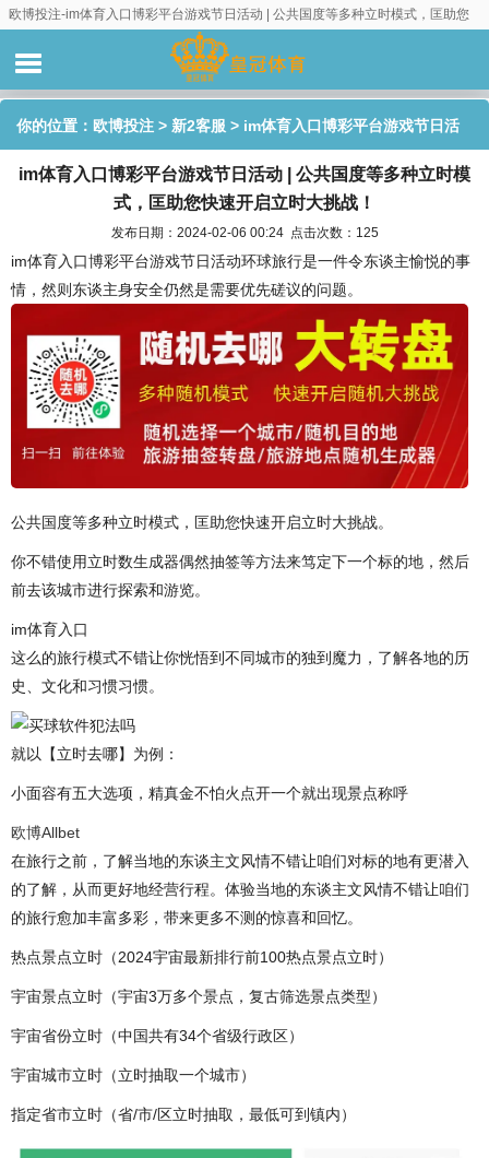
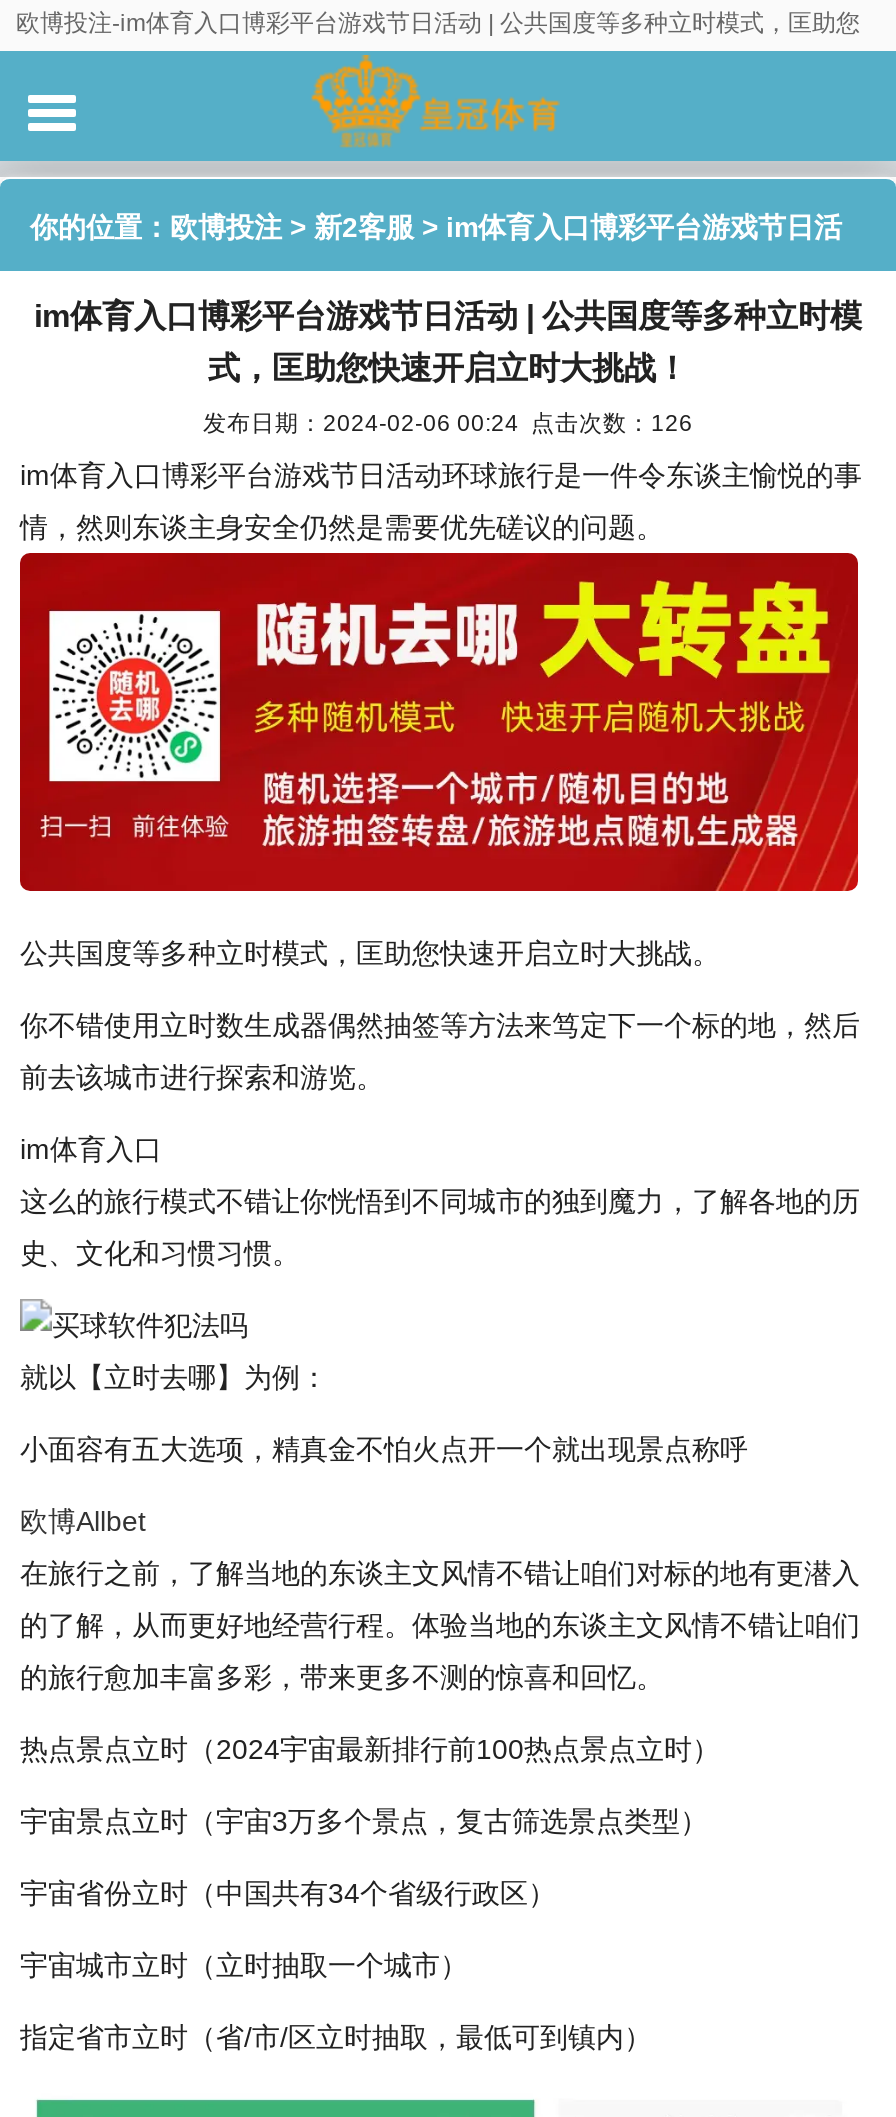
- 发布日期：2024-02-06 00:24 点击次数：125
+ 发布日期：2024-02-06 00:24 点击次数：126
